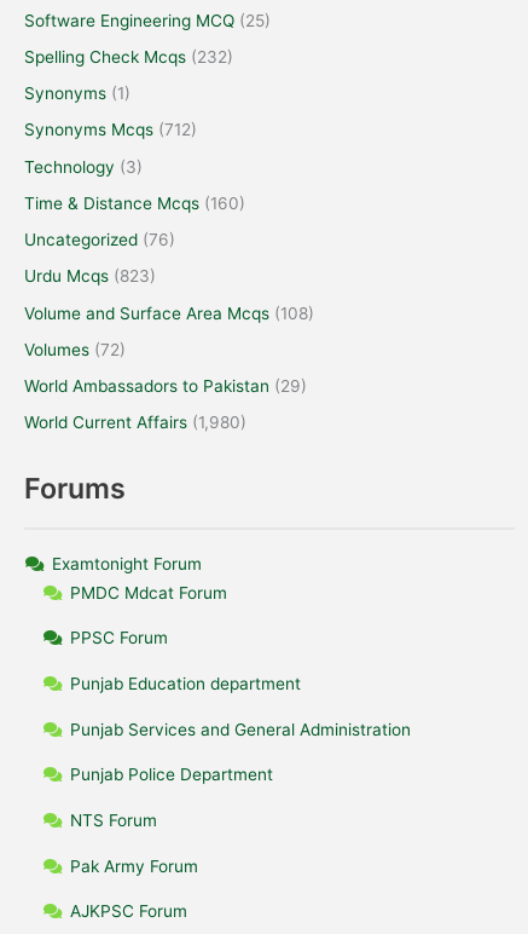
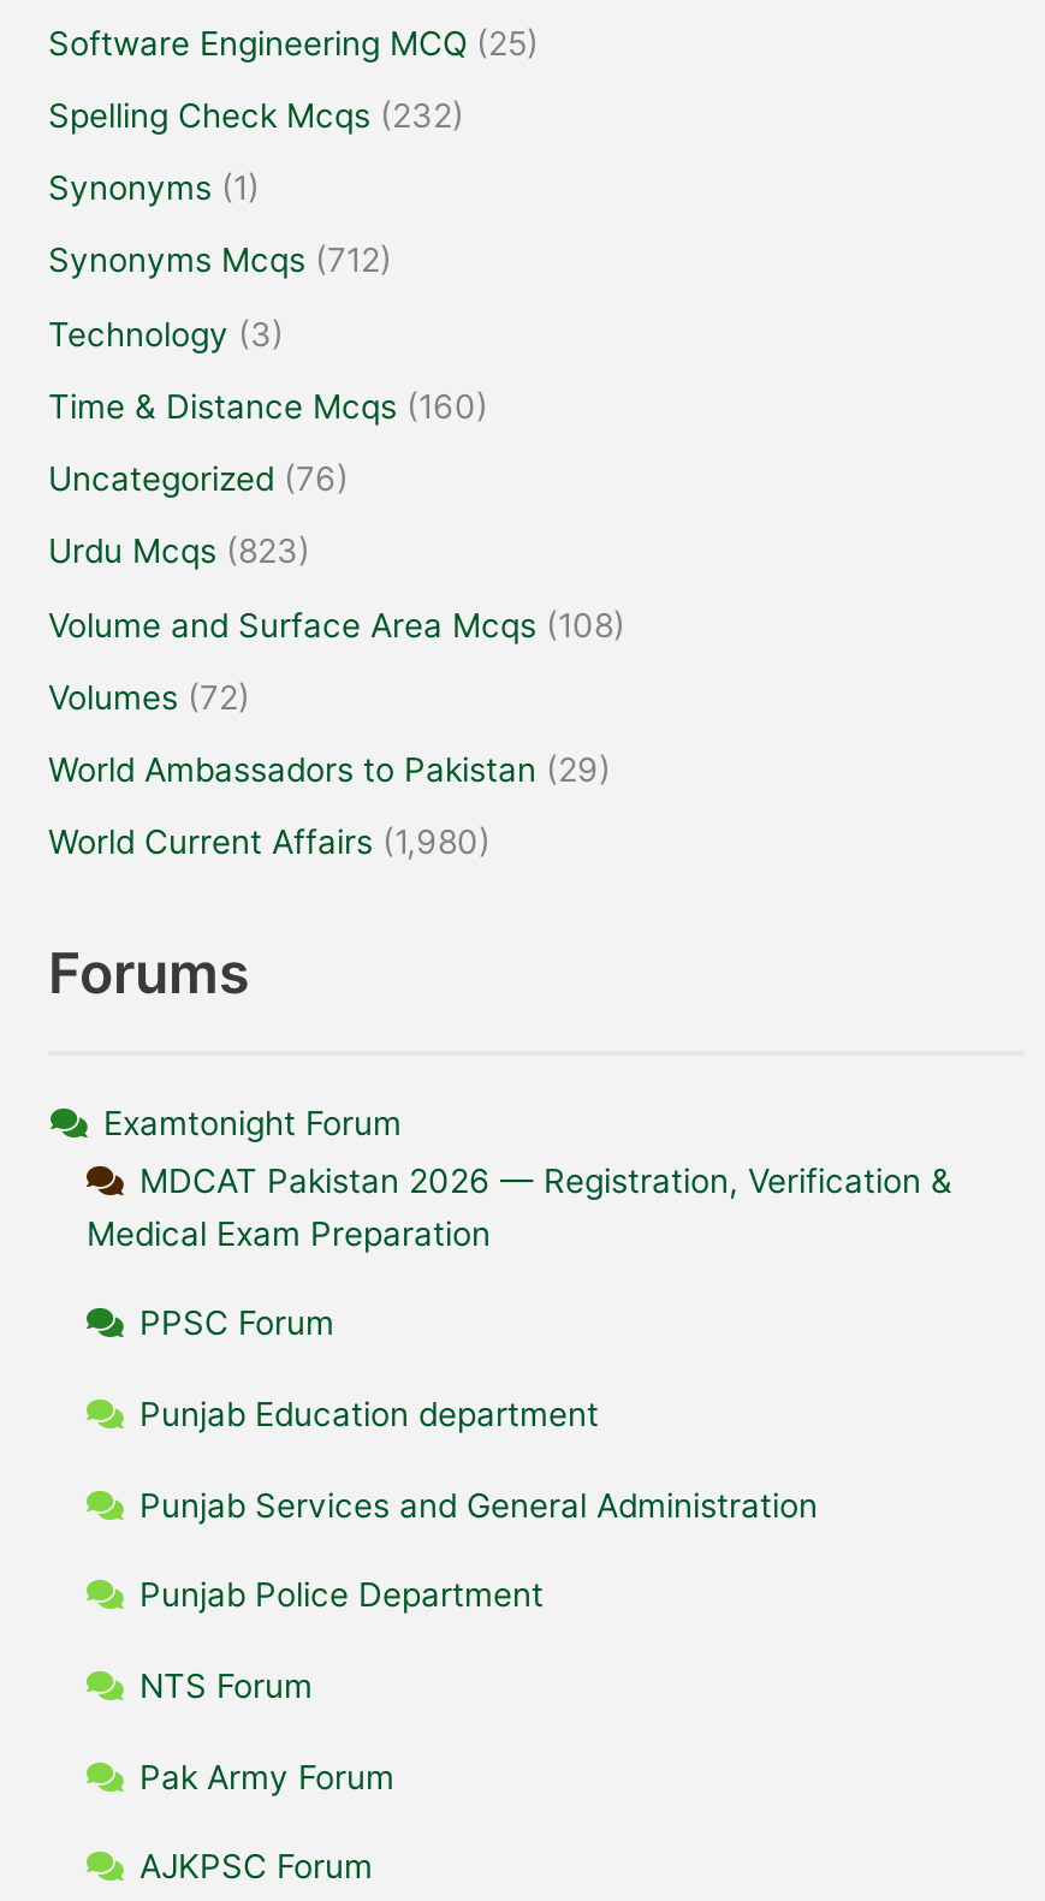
- PMDC Mdcat Forum
+ MDCAT Pakistan 2026 — Registration, Verification &
+ Medical Exam Preparation
